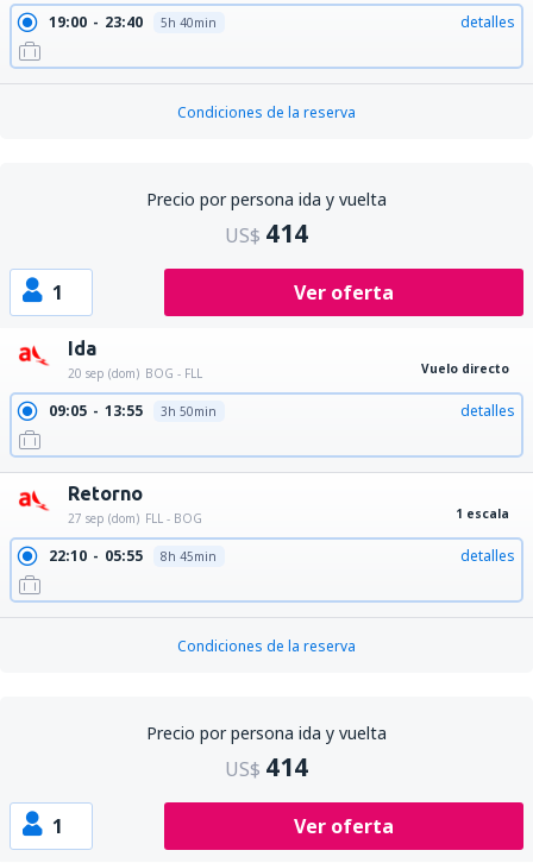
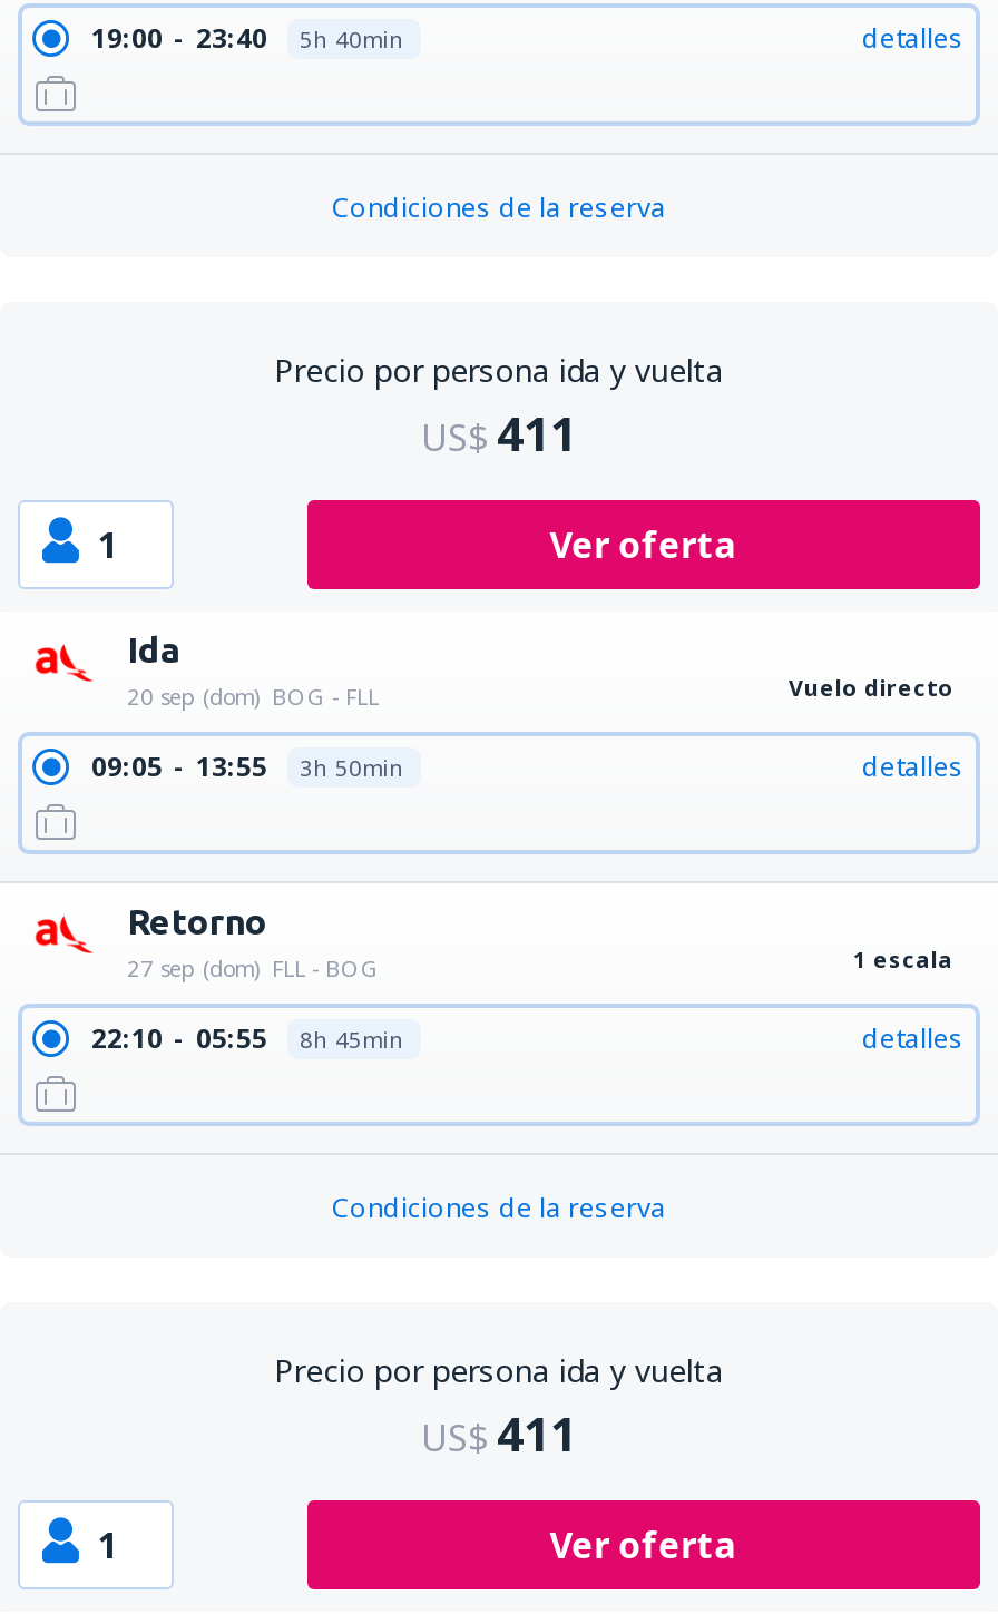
- US$ 414
+ US$ 411

- US$ 414
+ US$ 411
